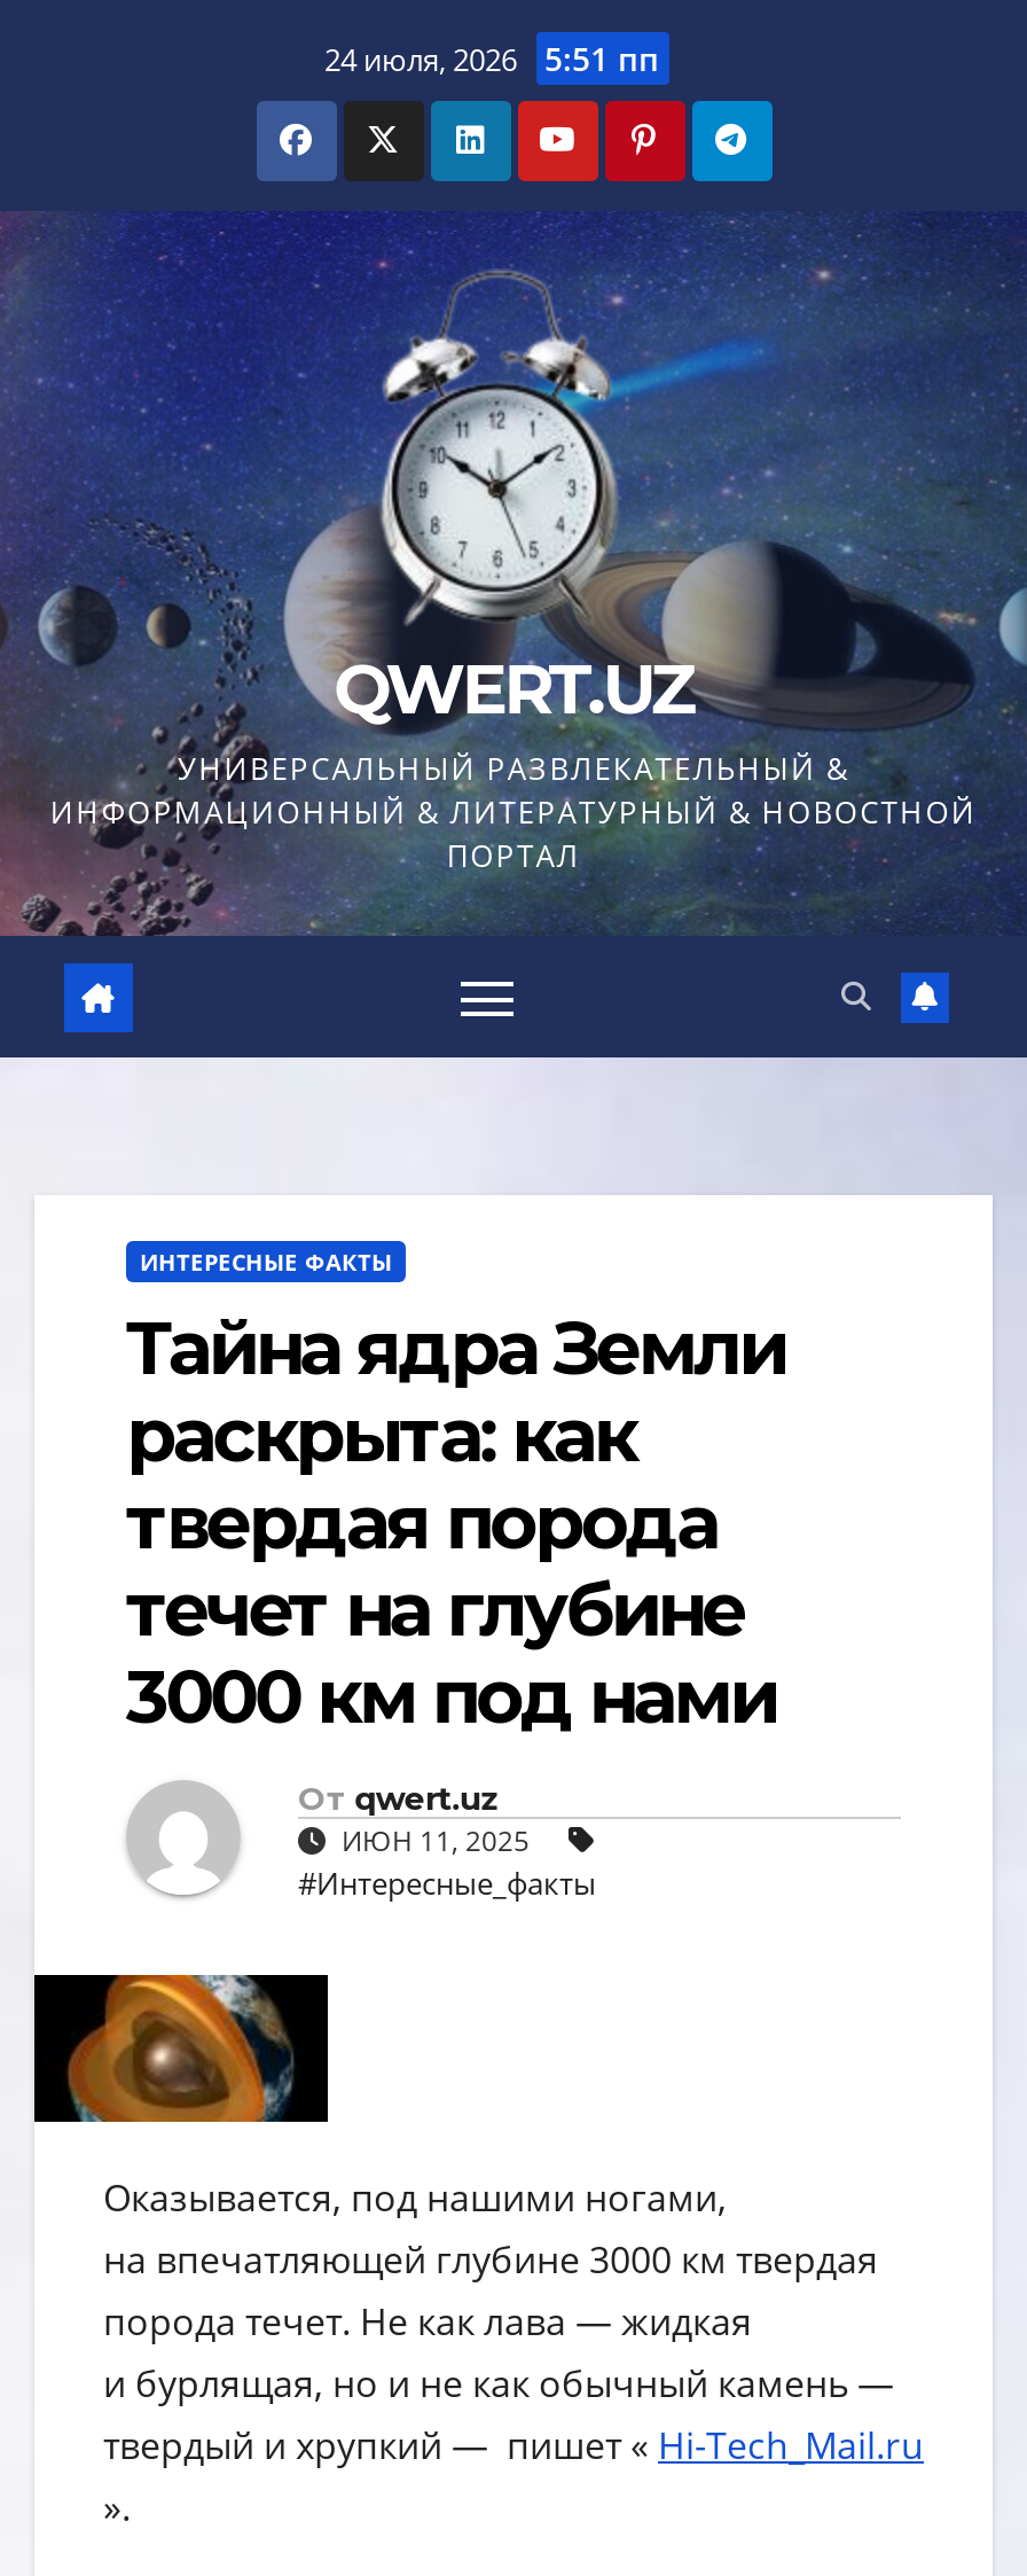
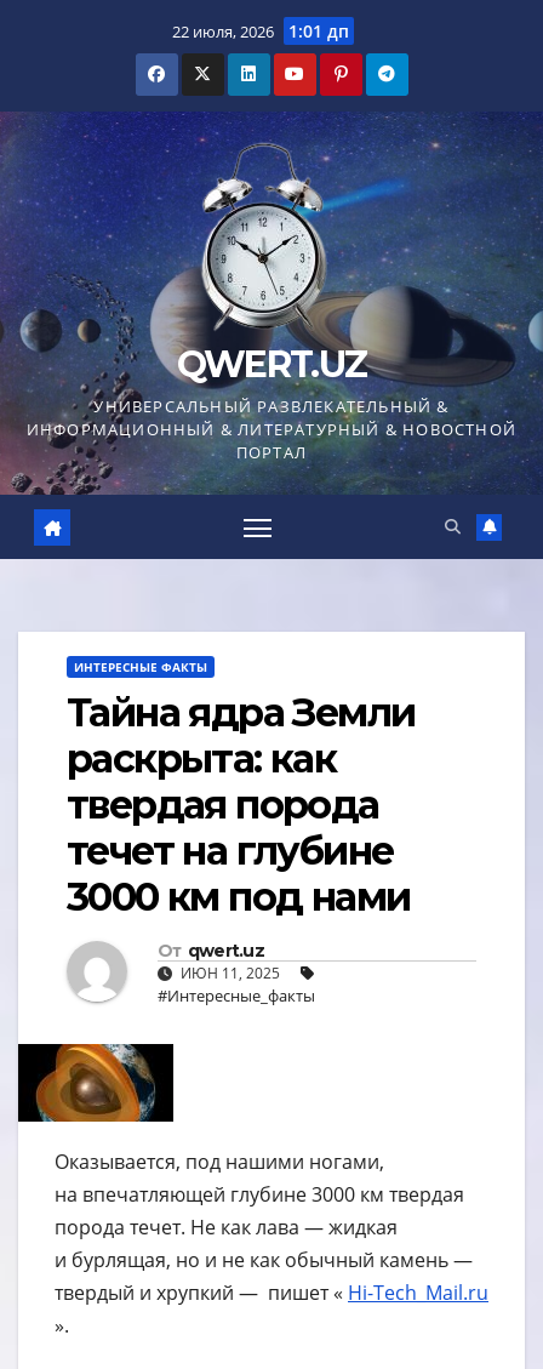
- 24 июля, 2026 5:51 пп
+ 22 июля, 2026 1:01 дп
